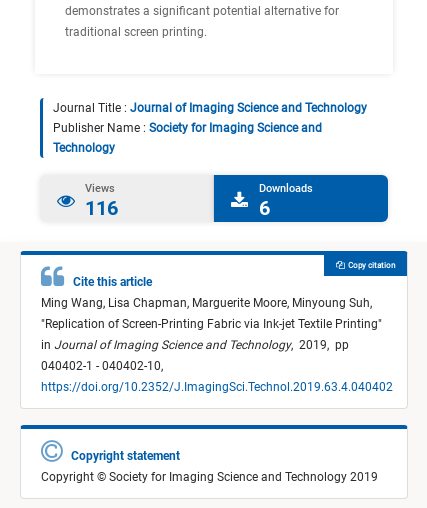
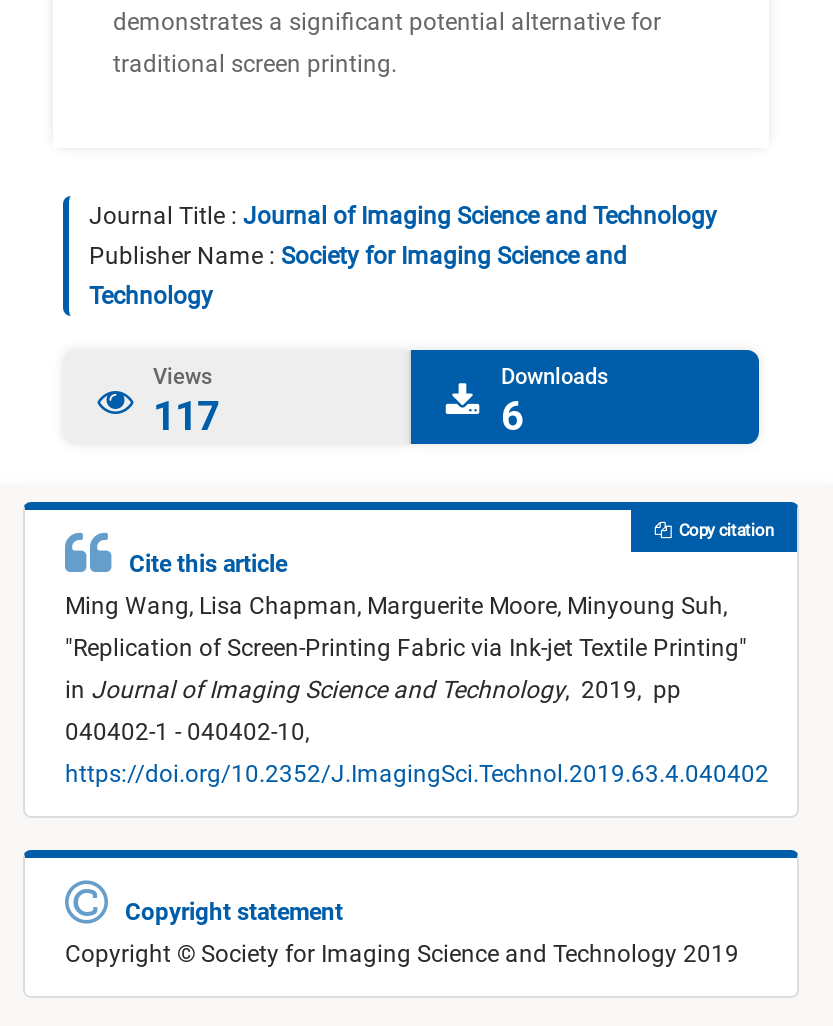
- 116
+ 117
